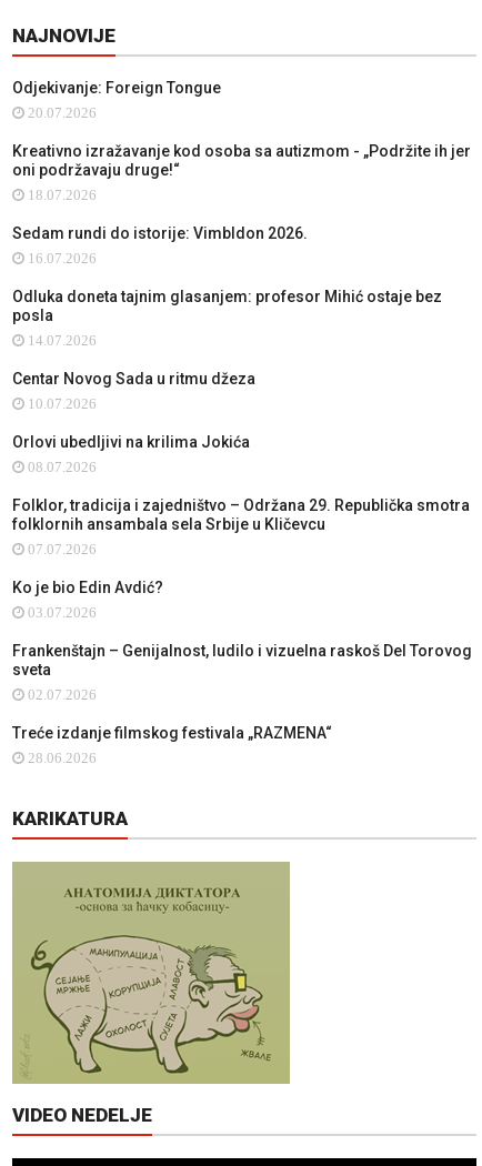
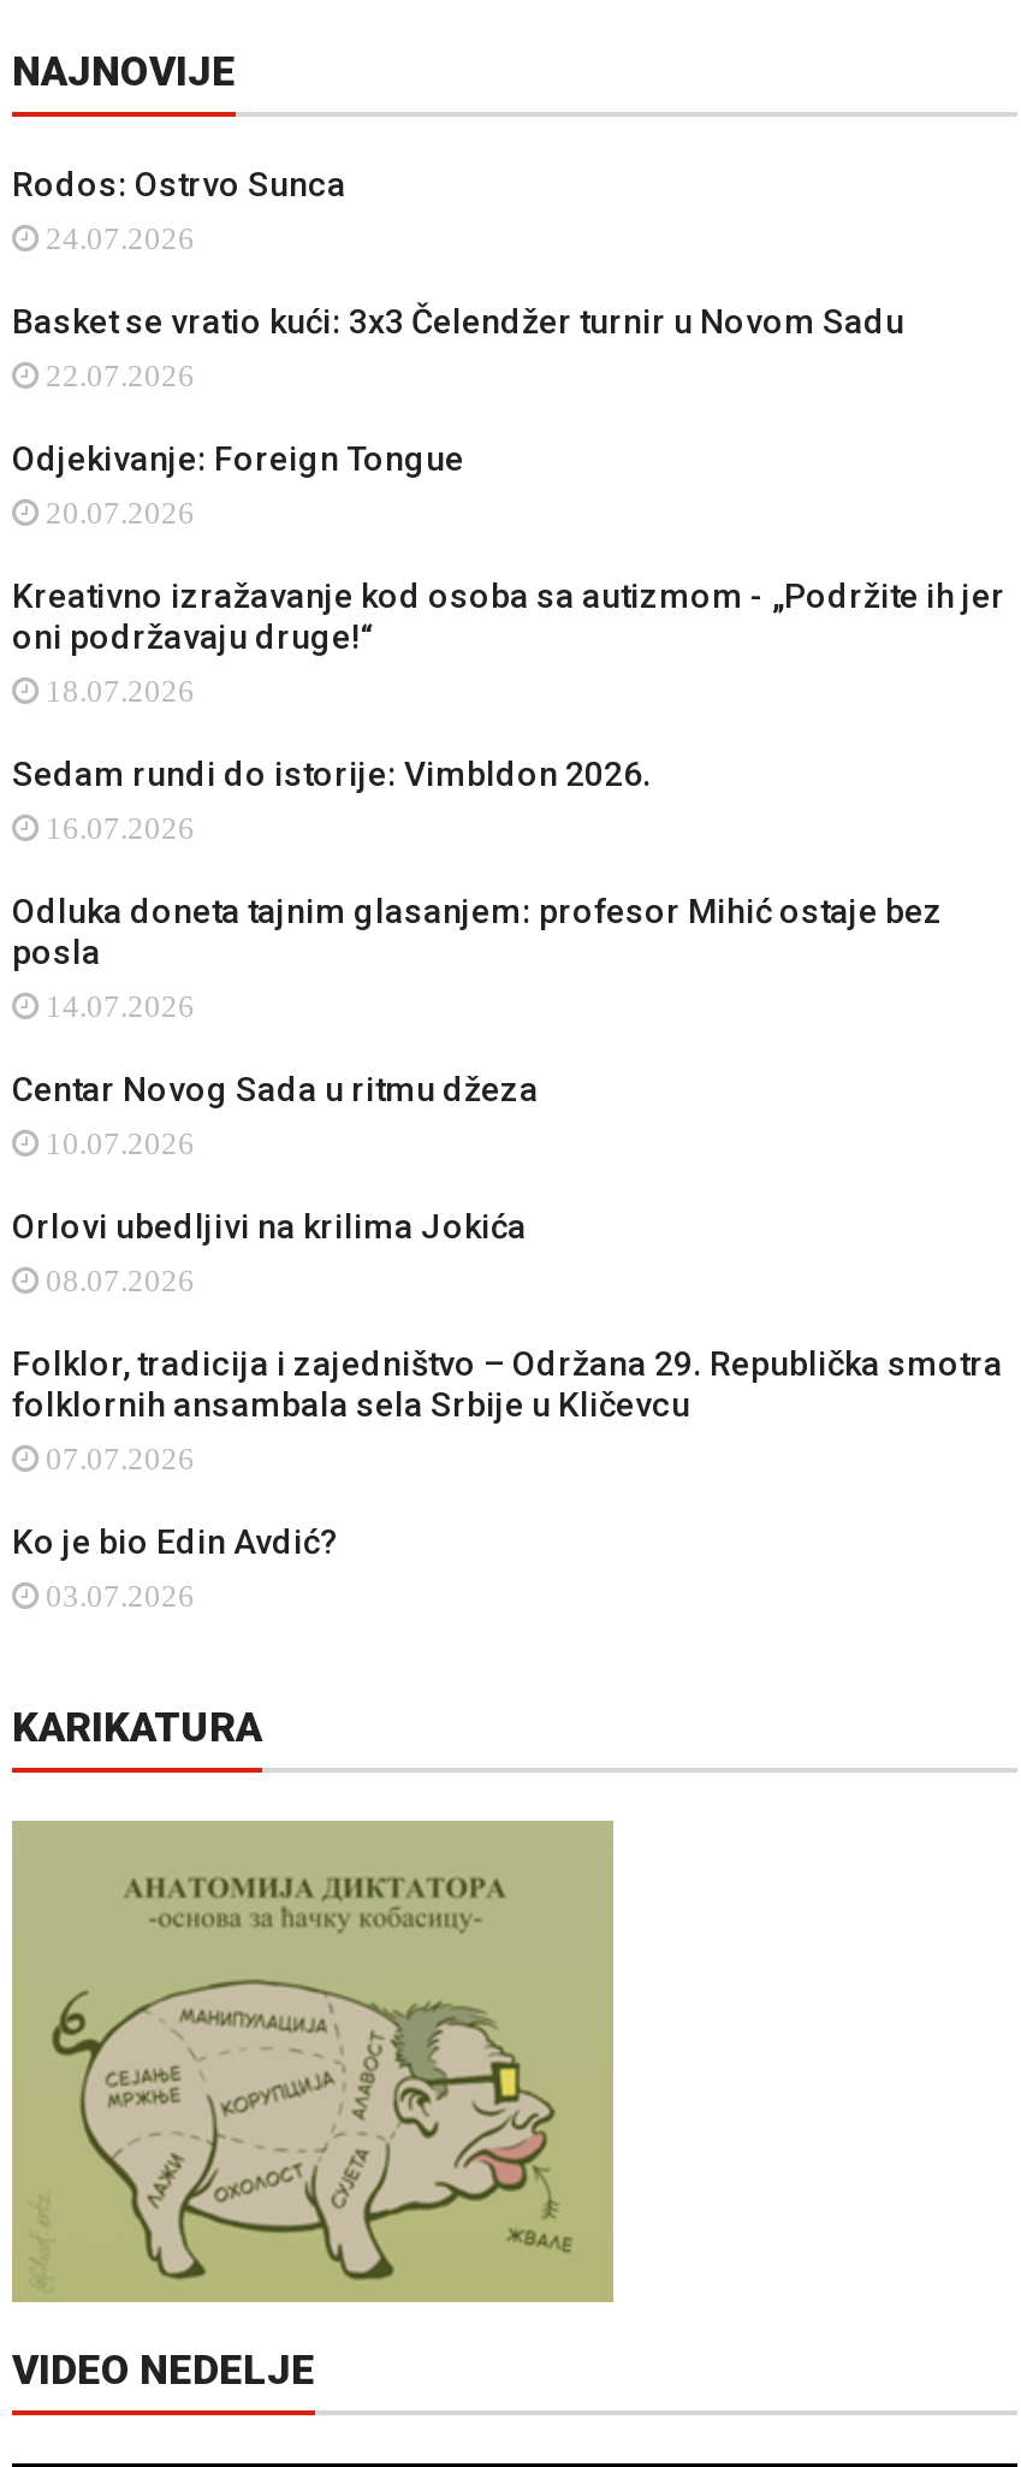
+ Rodos: Ostrvo Sunca
+ 24.07.2026
+ Basket se vratio kući: 3x3 Čelendžer turnir u Novom Sadu
+ 22.07.2026

moved down: Odjekivanje: Foreign Tongue | 20.07.2026 | Kreativno izražavanje kod osoba sa autizmom - „Podržite ih jer | ... | Ko je bio Edin Avdić? | 03.07.2026

- Frankenštajn – Genijalnost, ludilo i vizuelna raskoš Del Torovog
- sveta
- 02.07.2026
- Treće izdanje filmskog festivala „RAZMENA“
- 28.06.2026
